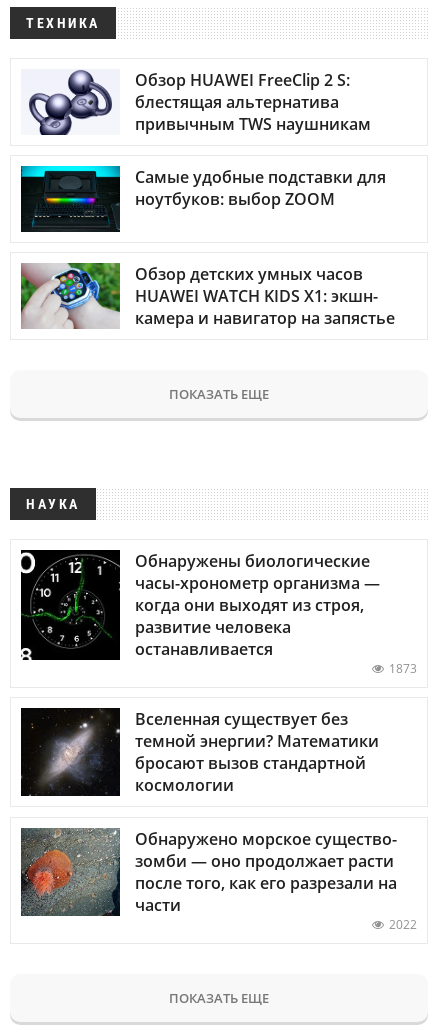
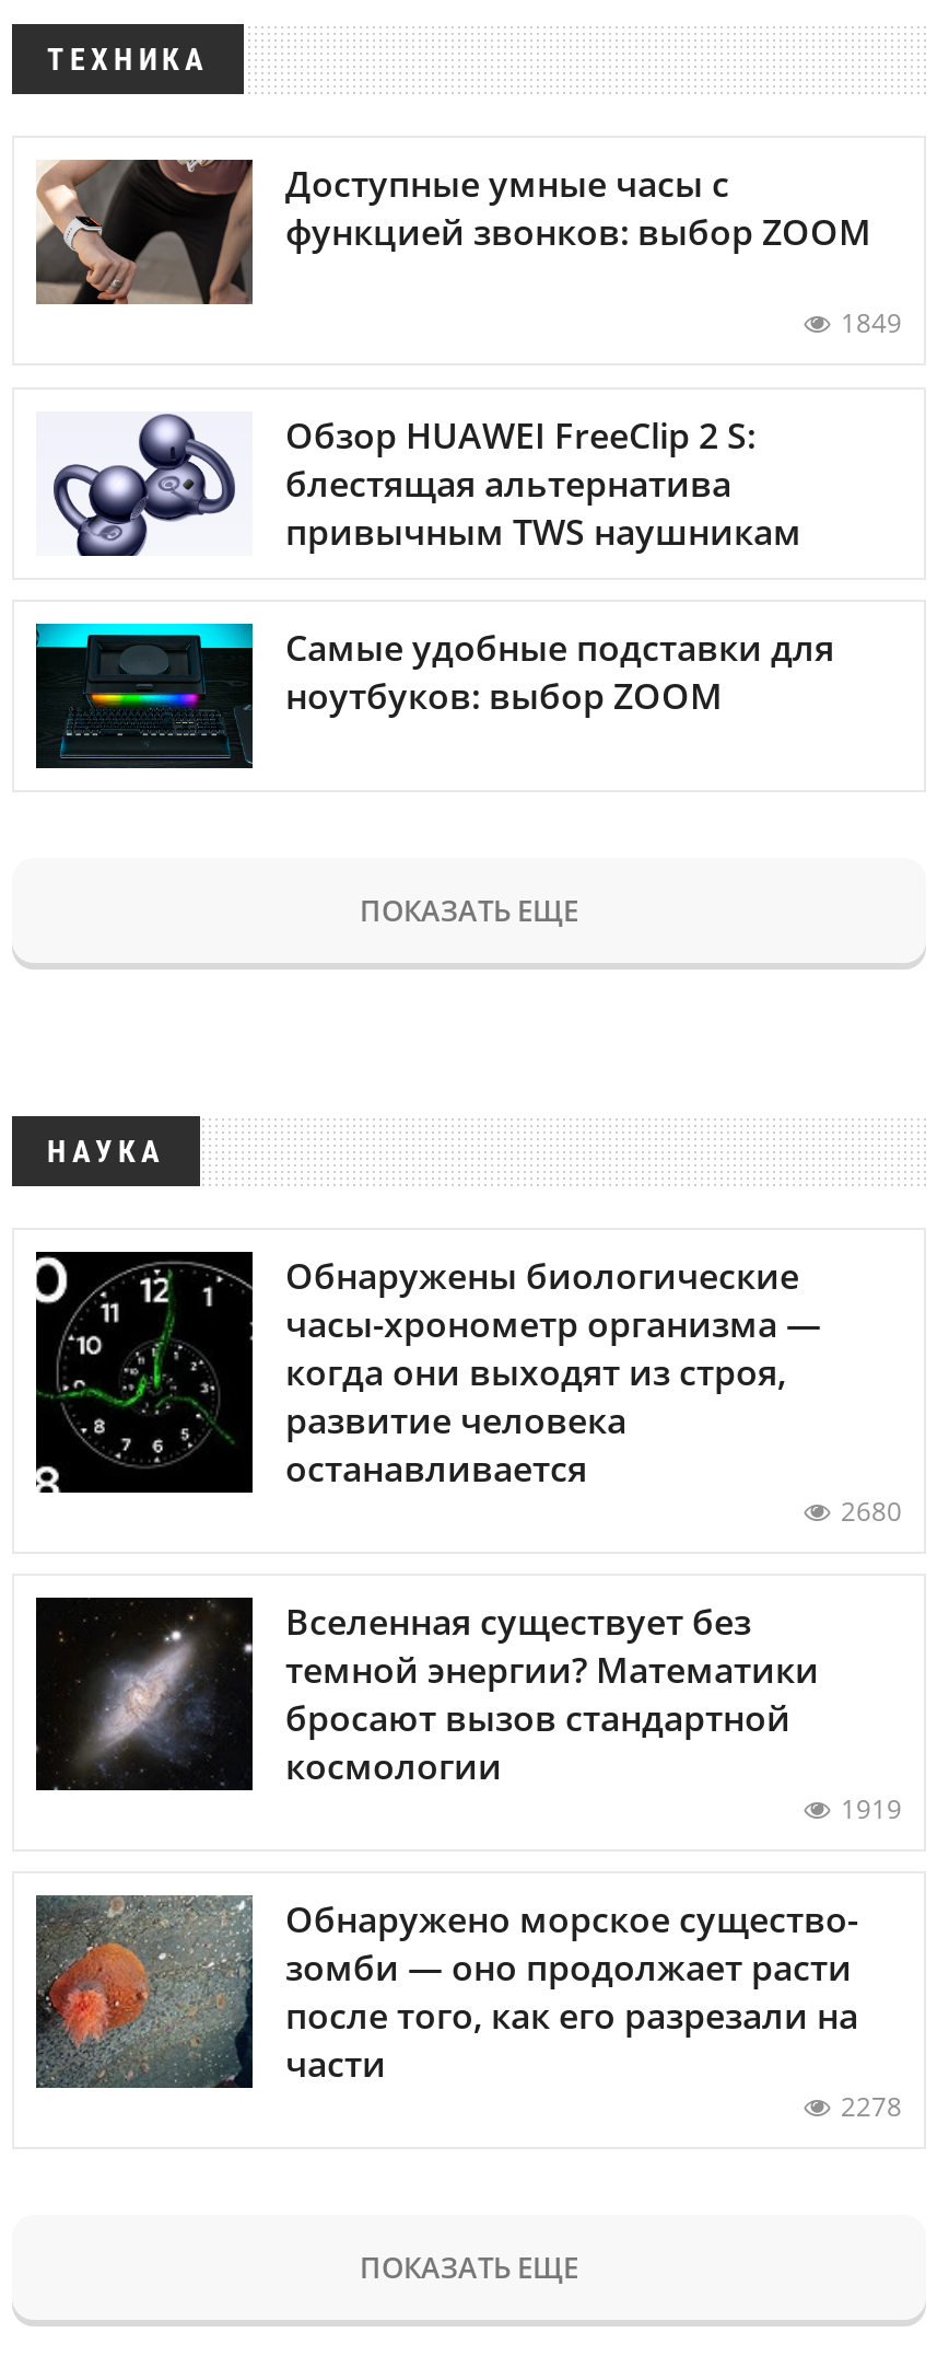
+ [image]
+ Доступные умные часы с
+ функцией звонков: выбор ZOOM
+ 1849

moved down: [image] | Обзор HUAWEI FreeClip 2 S: | блестящая альтернатива | привычным TWS наушникам | Самые удобные подставки для | ноутбуков: выбор ZOOM

- [image]
- Обзор детских умных часов
- HUAWEI WATCH KIDS X1: экшн-
- камера и навигатор на запястье

- 1873
+ 2680

+ 1919

- 2022
+ 2278
